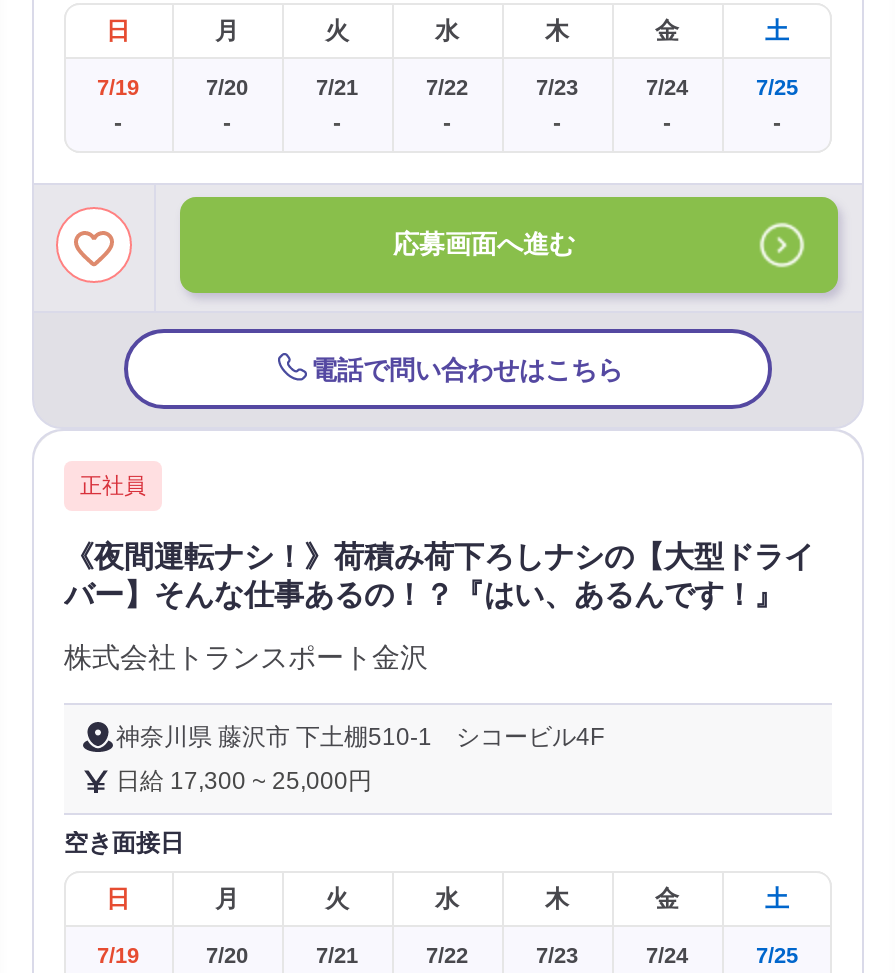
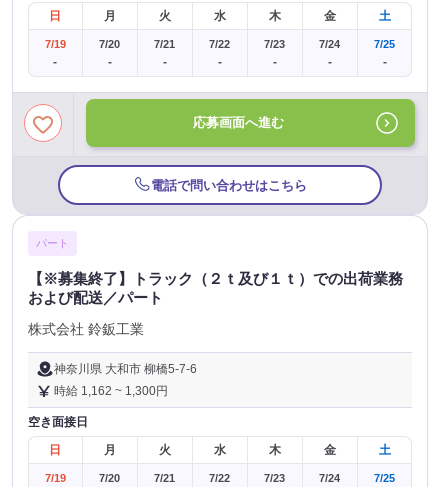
- 正社員
+ パート

- 《夜間運転ナシ！》荷積み荷下ろしナシの【大型ドライ
- バー】そんな仕事あるの！？『はい、あるんです！』
+ 【※募集終了】トラック（２ｔ及び１ｔ）での出荷業務
+ および配送／パート

- 株式会社トランスポート金沢
+ 株式会社 鈴鈑工業

- 神奈川県 藤沢市 下土棚510-1 シコービル4F
+ 神奈川県 大和市 柳橋5-7-6

- 日給 17,300 ~ 25,000円
+ 時給 1,162 ~ 1,300円
